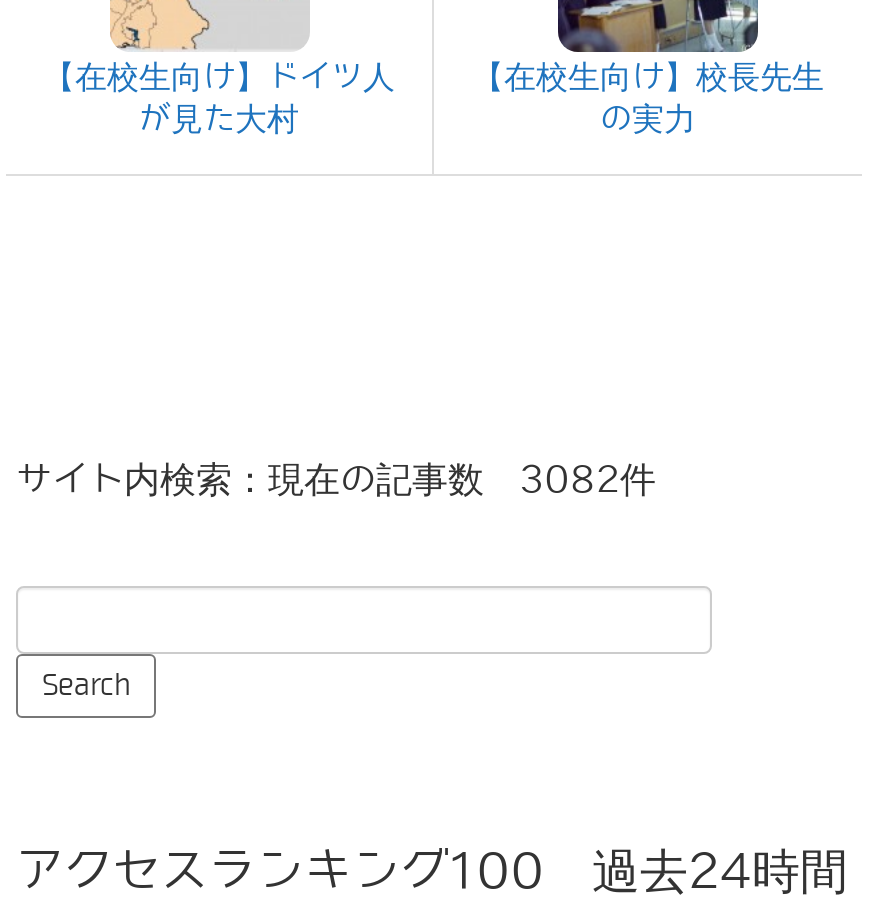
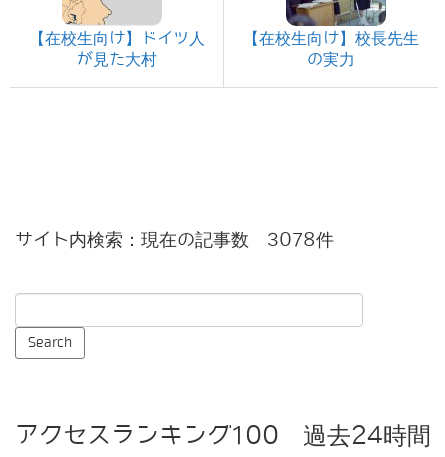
- サイト内検索：現在の記事数 3082件
+ サイト内検索：現在の記事数 3078件
